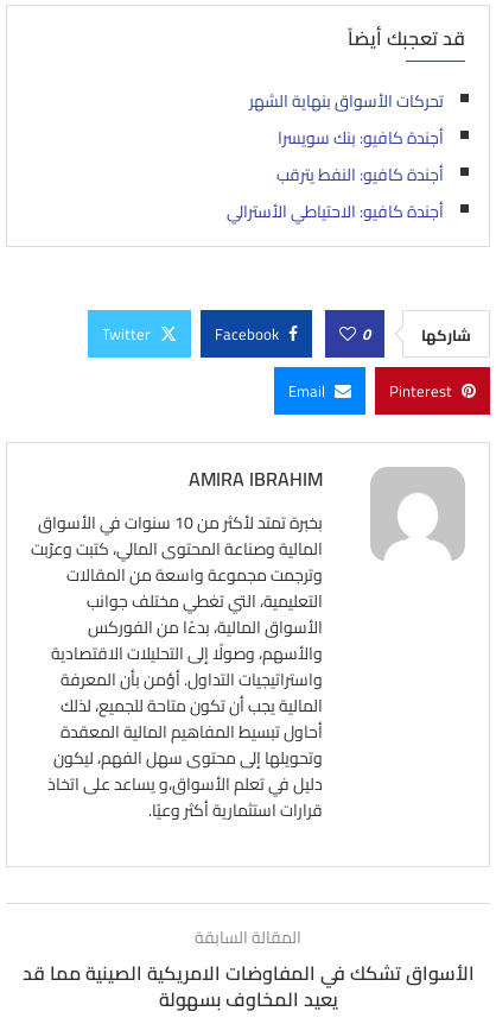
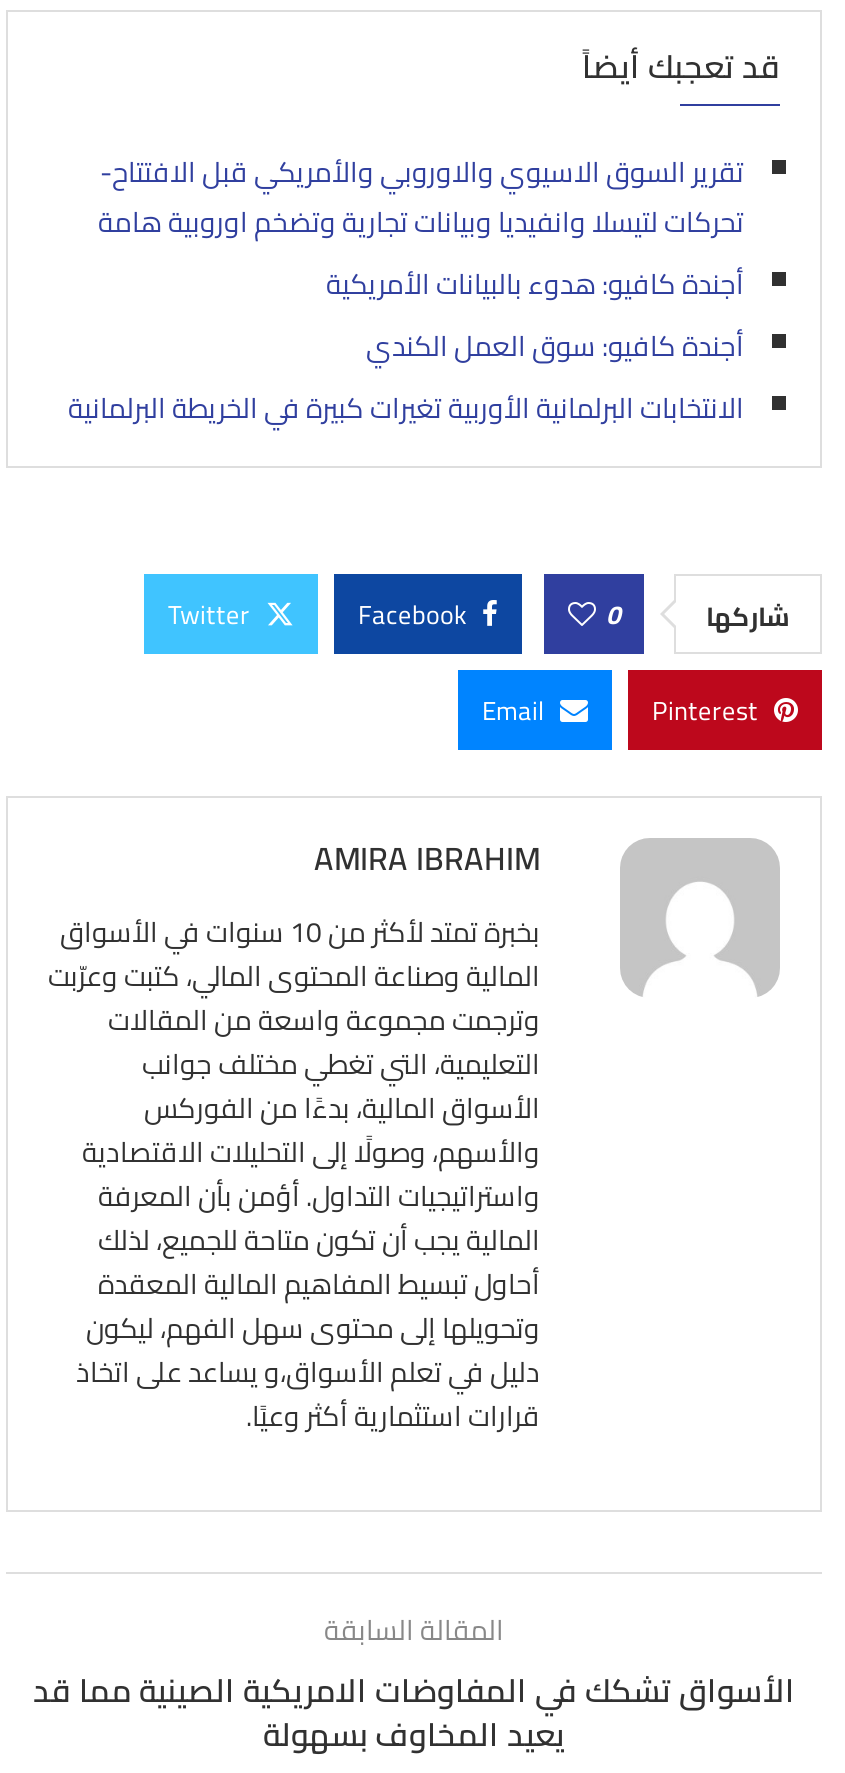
- تحركات الأسواق بنهاية الشهر
- أجندة كافيو: بنك سويسرا
- أجندة كافيو: النفط يترقب
- أجندة كافيو: الاحتياطي الأسترالي
+ تقرير السوق الاسيوي والاوروبي والأمريكي قبل الافتتاح-
+ تحركات لتيسلا وانفيديا وبيانات تجارية وتضخم اوروبية هامة
+ أجندة كافيو: هدوء بالبيانات الأمريكية
+ أجندة كافيو: سوق العمل الكندي
+ الانتخابات البرلمانية الأوربية تغيرات كبيرة في الخريطة البرلمانية
